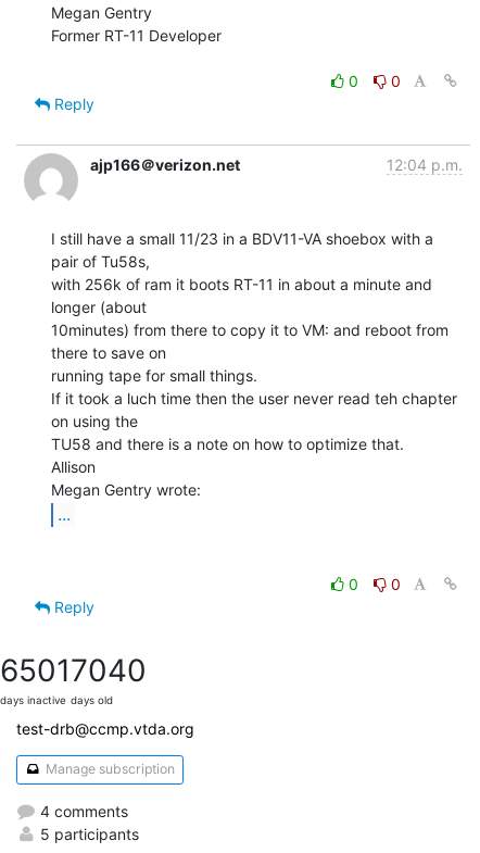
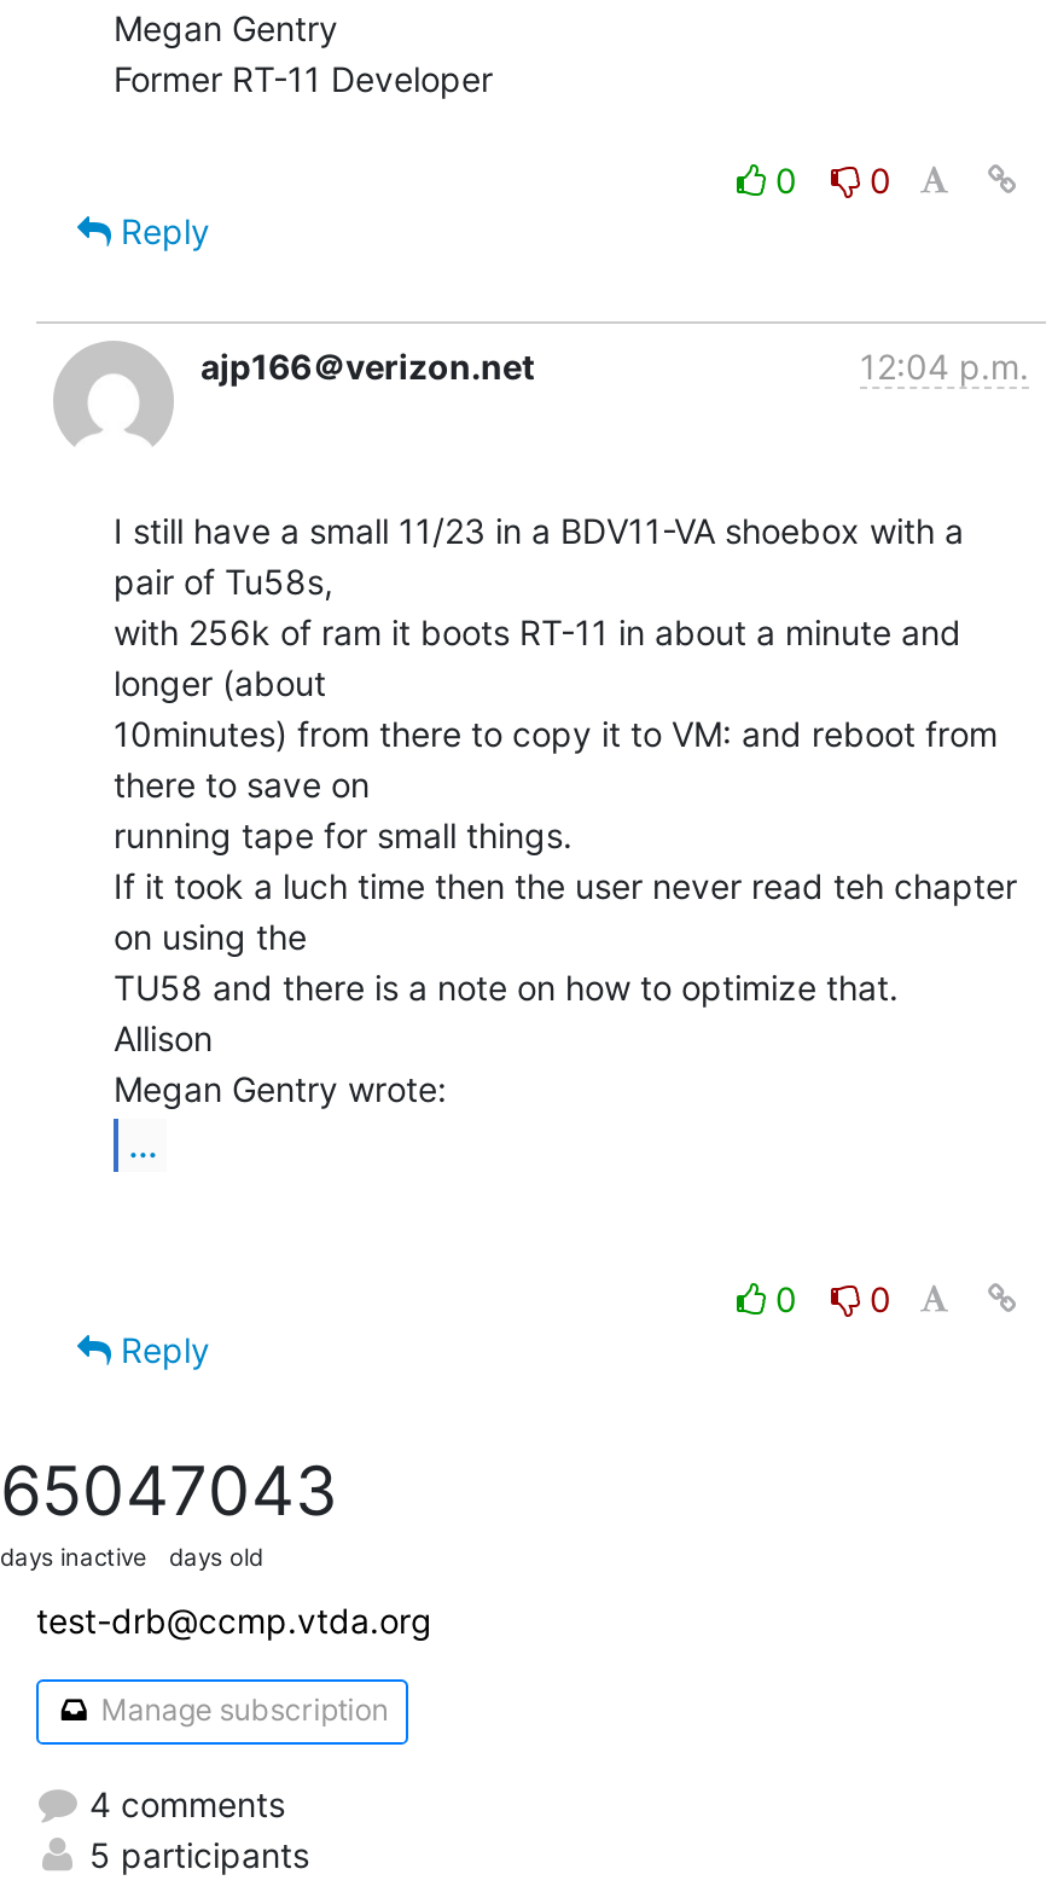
- 6501
+ 6504

- 7040
+ 7043
